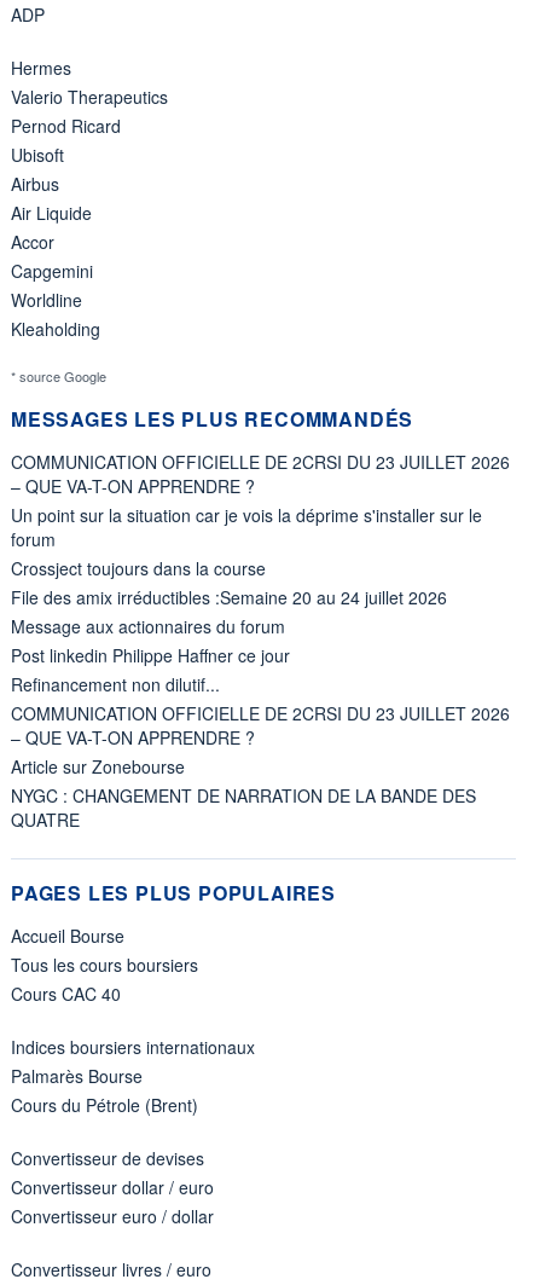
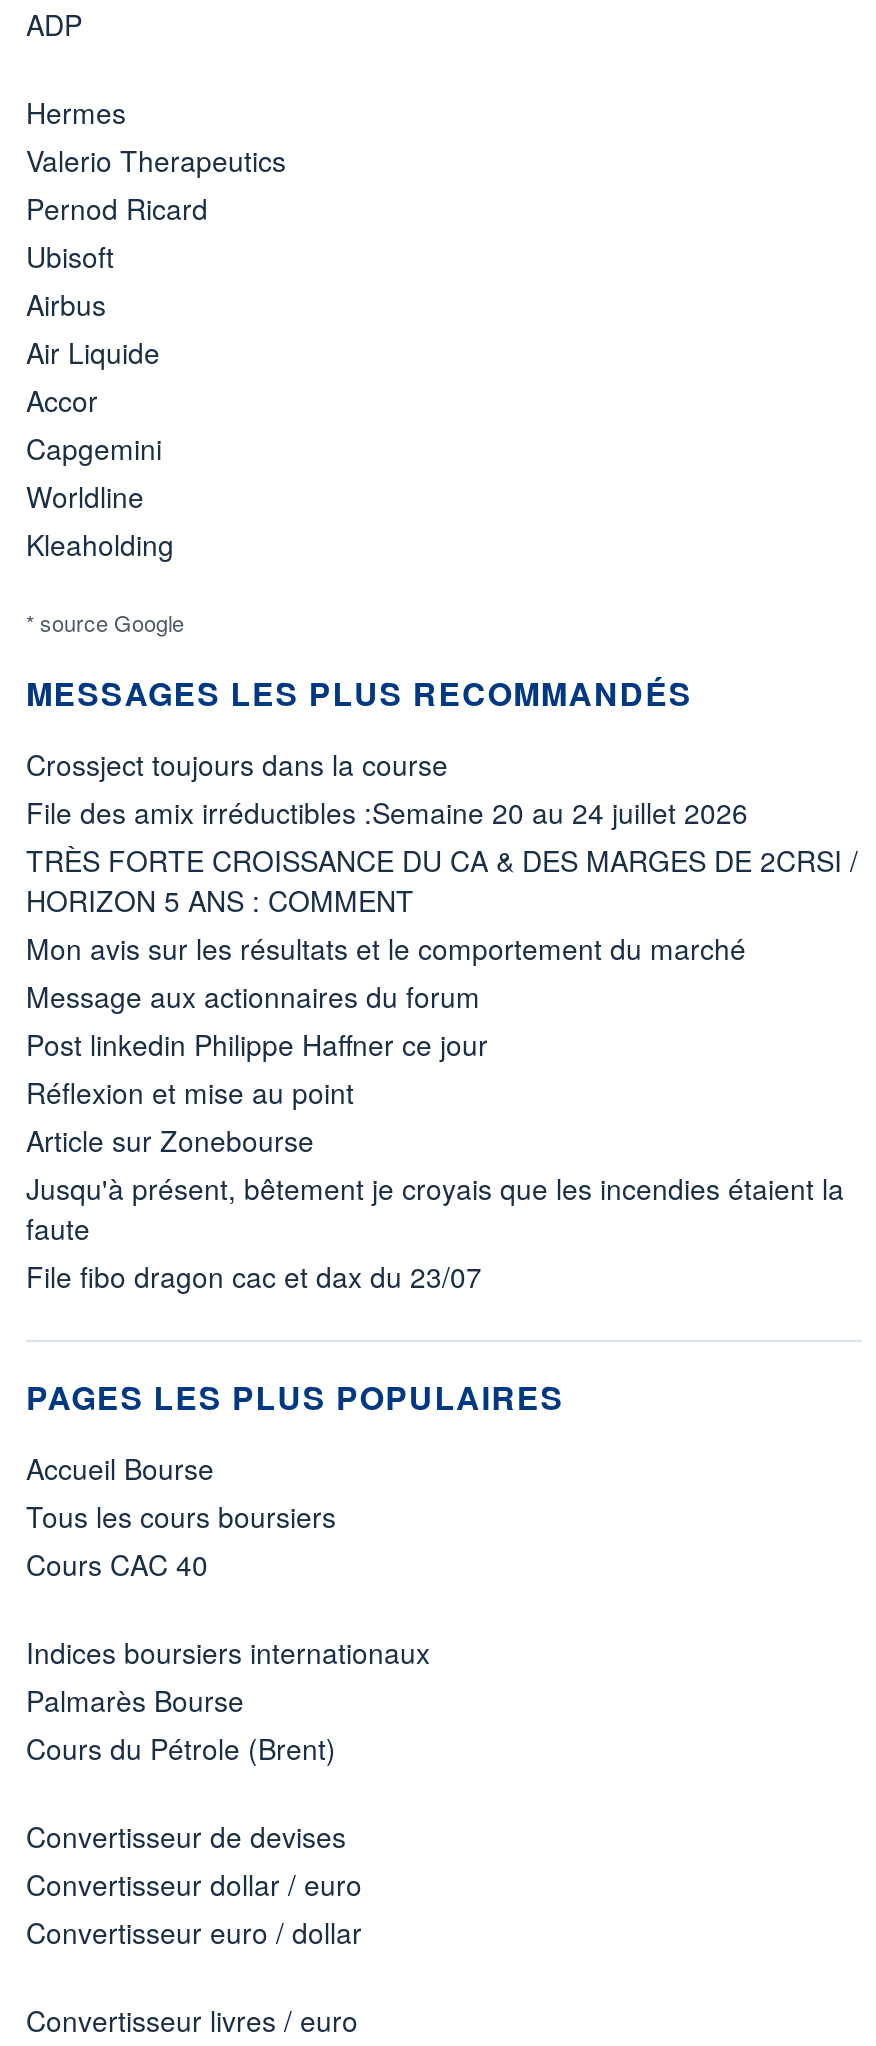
- COMMUNICATION OFFICIELLE DE 2CRSI DU 23 JUILLET 2026
- – QUE VA-T-ON APPRENDRE ?
- Un point sur la situation car je vois la déprime s'installer sur le
- forum

moved up: Crossject toujours dans la course | File des amix irréductibles :Semaine 20 au 24 juillet 2026

+ TRÈS FORTE CROISSANCE DU CA & DES MARGES DE 2CRSI /
+ HORIZON 5 ANS : COMMENT
+ Mon avis sur les résultats et le comportement du marché

- Refinancement non dilutif...
- COMMUNICATION OFFICIELLE DE 2CRSI DU 23 JUILLET 2026
- – QUE VA-T-ON APPRENDRE ?
+ Réflexion et mise au point

moved up: Article sur Zonebourse

- NYGC : CHANGEMENT DE NARRATION DE LA BANDE DES
- QUATRE
+ Jusqu'à présent, bêtement je croyais que les incendies étaient la
+ faute
+ File fibo dragon cac et dax du 23/07
